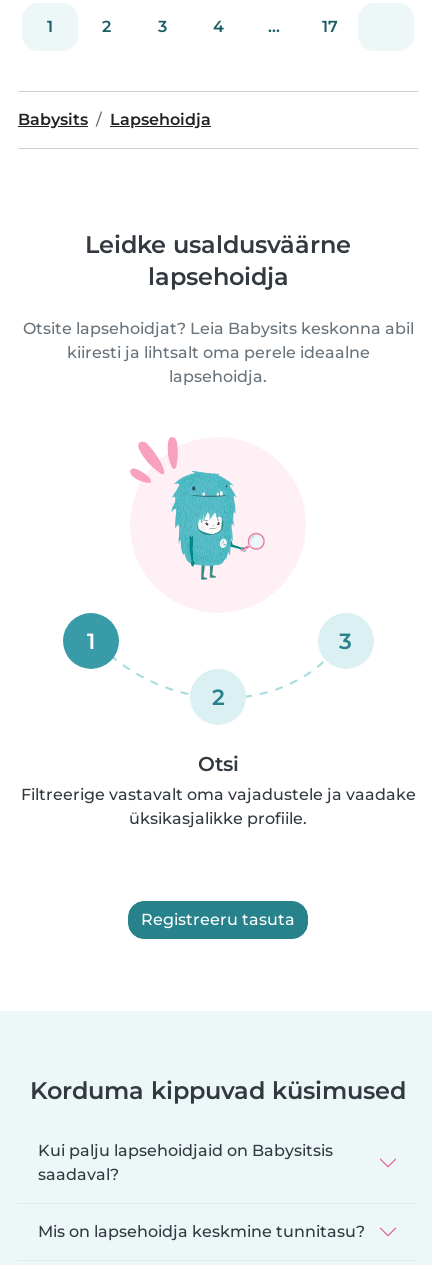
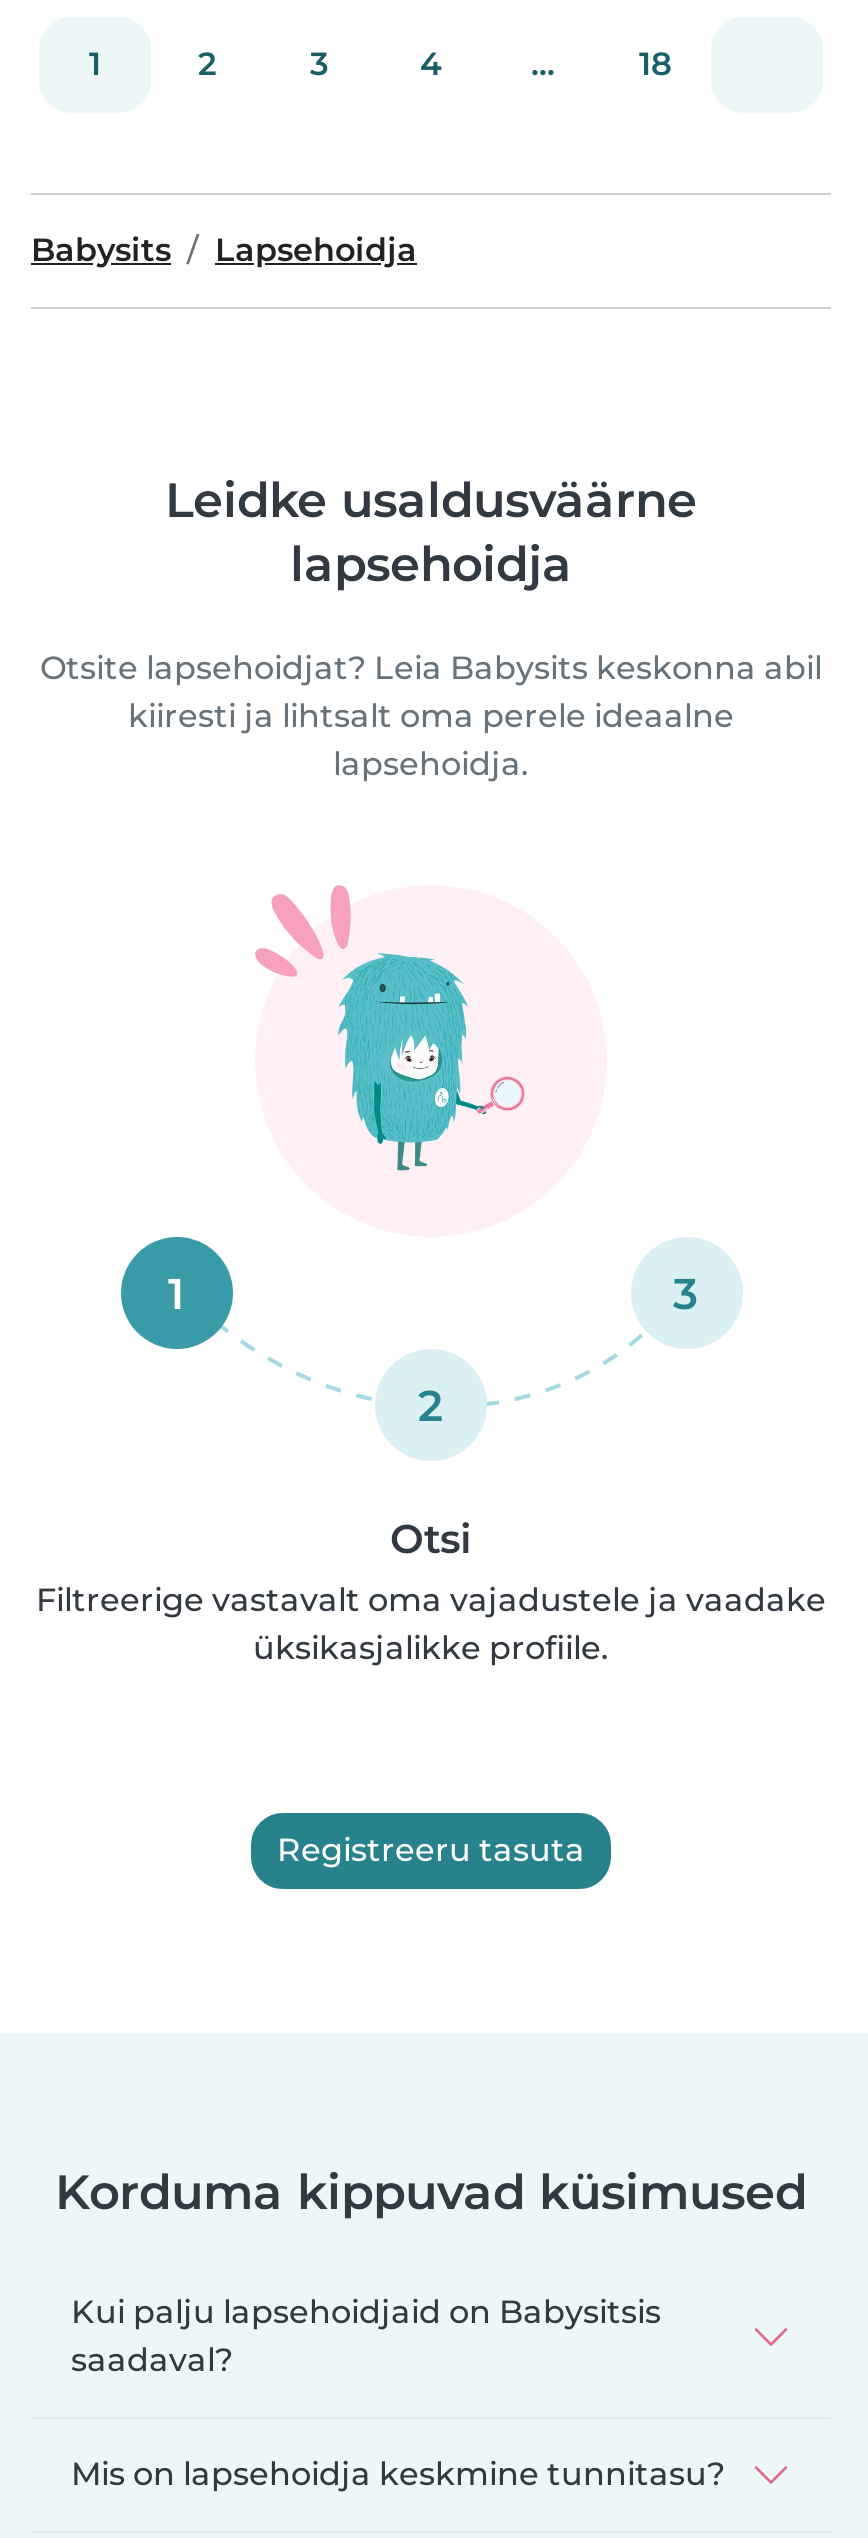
- 17
+ 18
